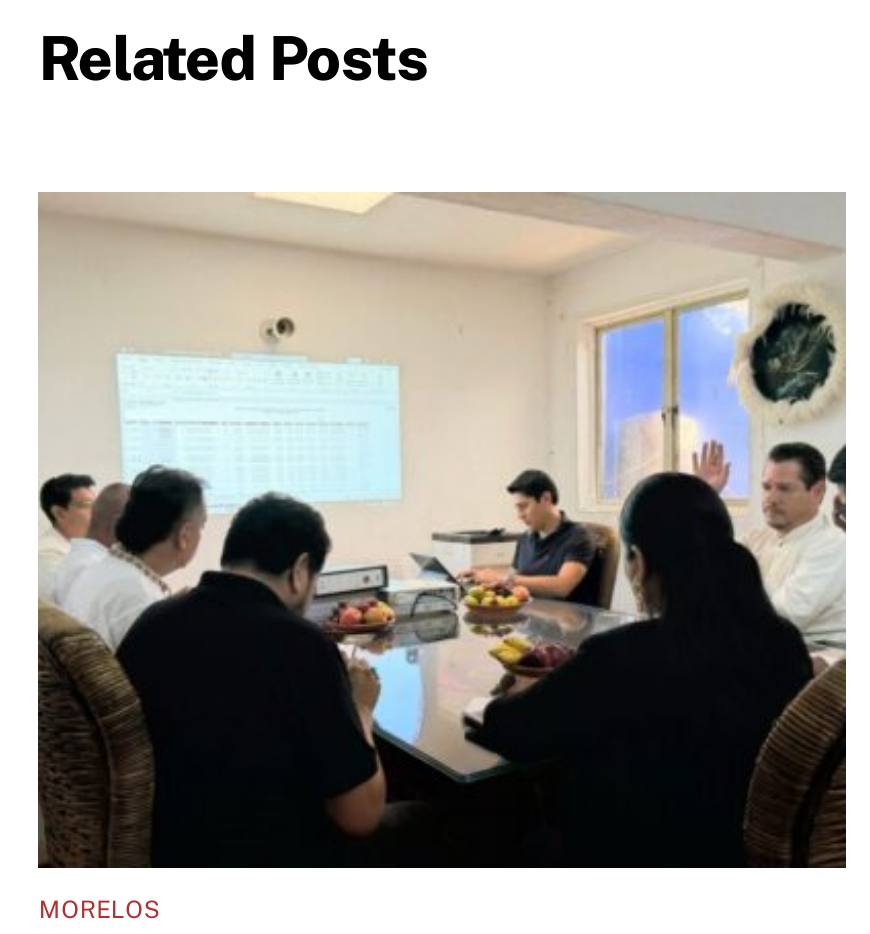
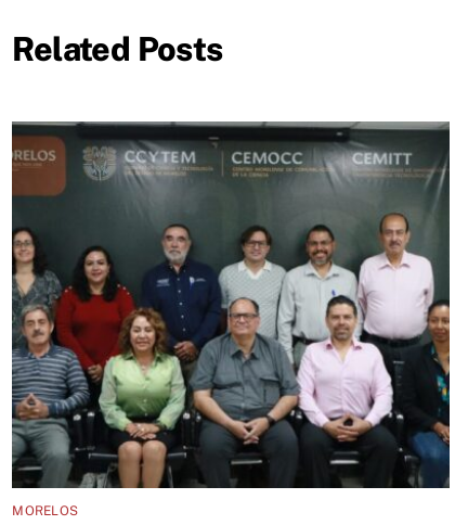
- [image]
+ [image]
